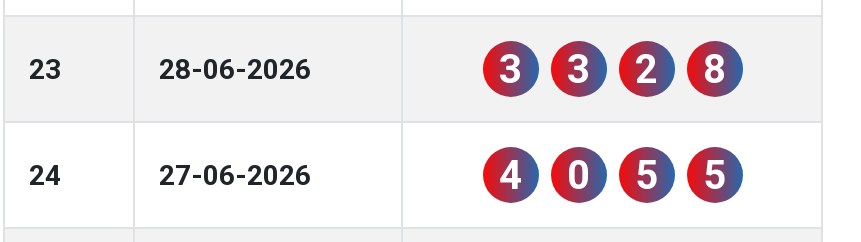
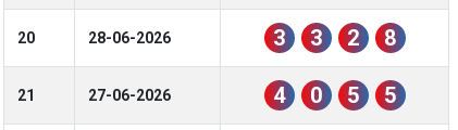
- 23
+ 20

- 24
+ 21
